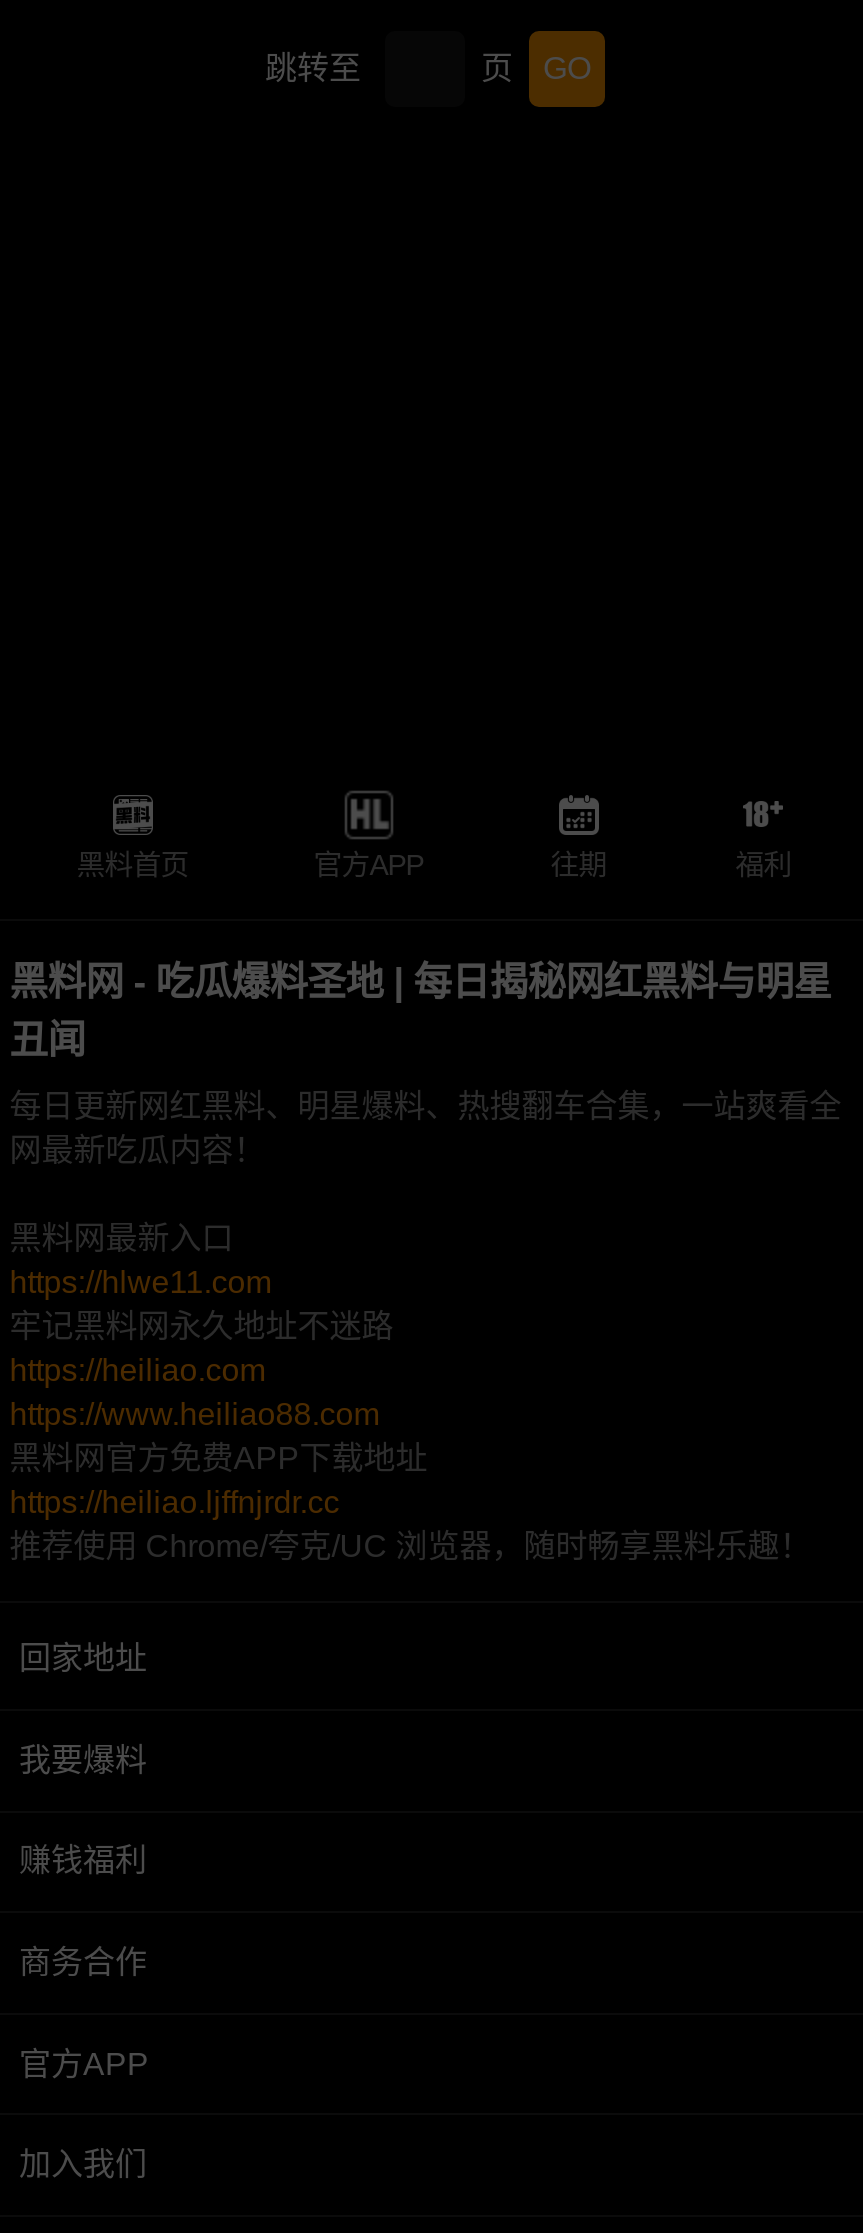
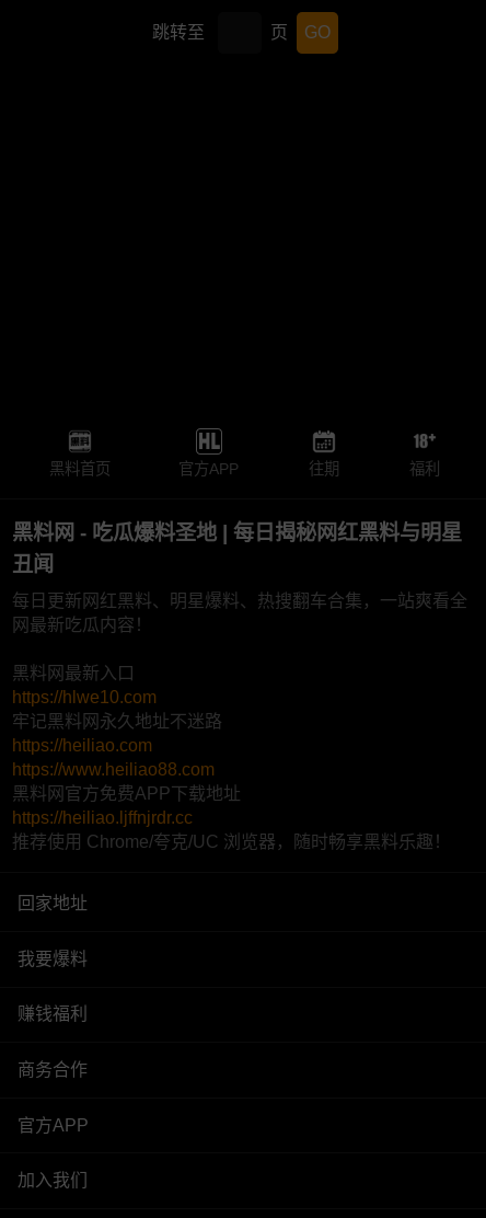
- https://hlwe11.com
+ https://hlwe10.com
